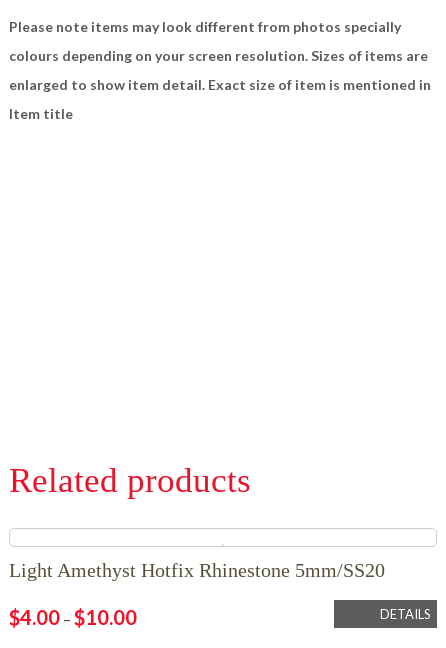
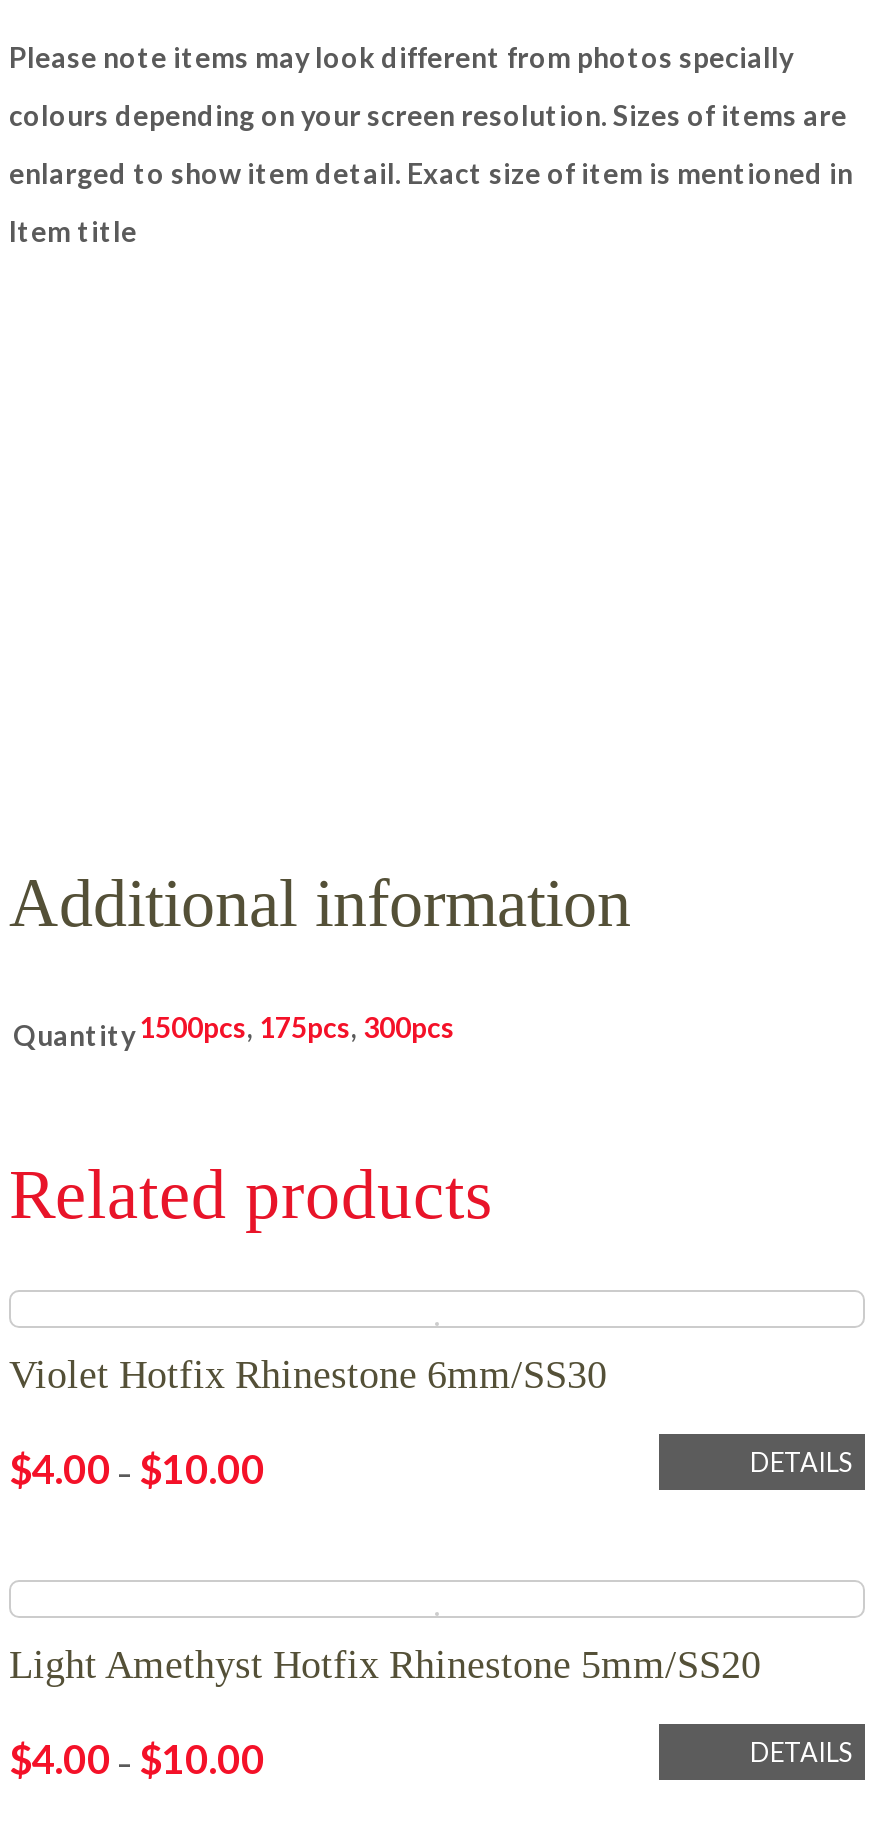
+ Additional information
+ Quantity 1500pcs, 175pcs, 300pcs

+ Violet Hotfix Rhinestone 6mm/SS30
+ $4.00 – $10.00
+ DETAILS
